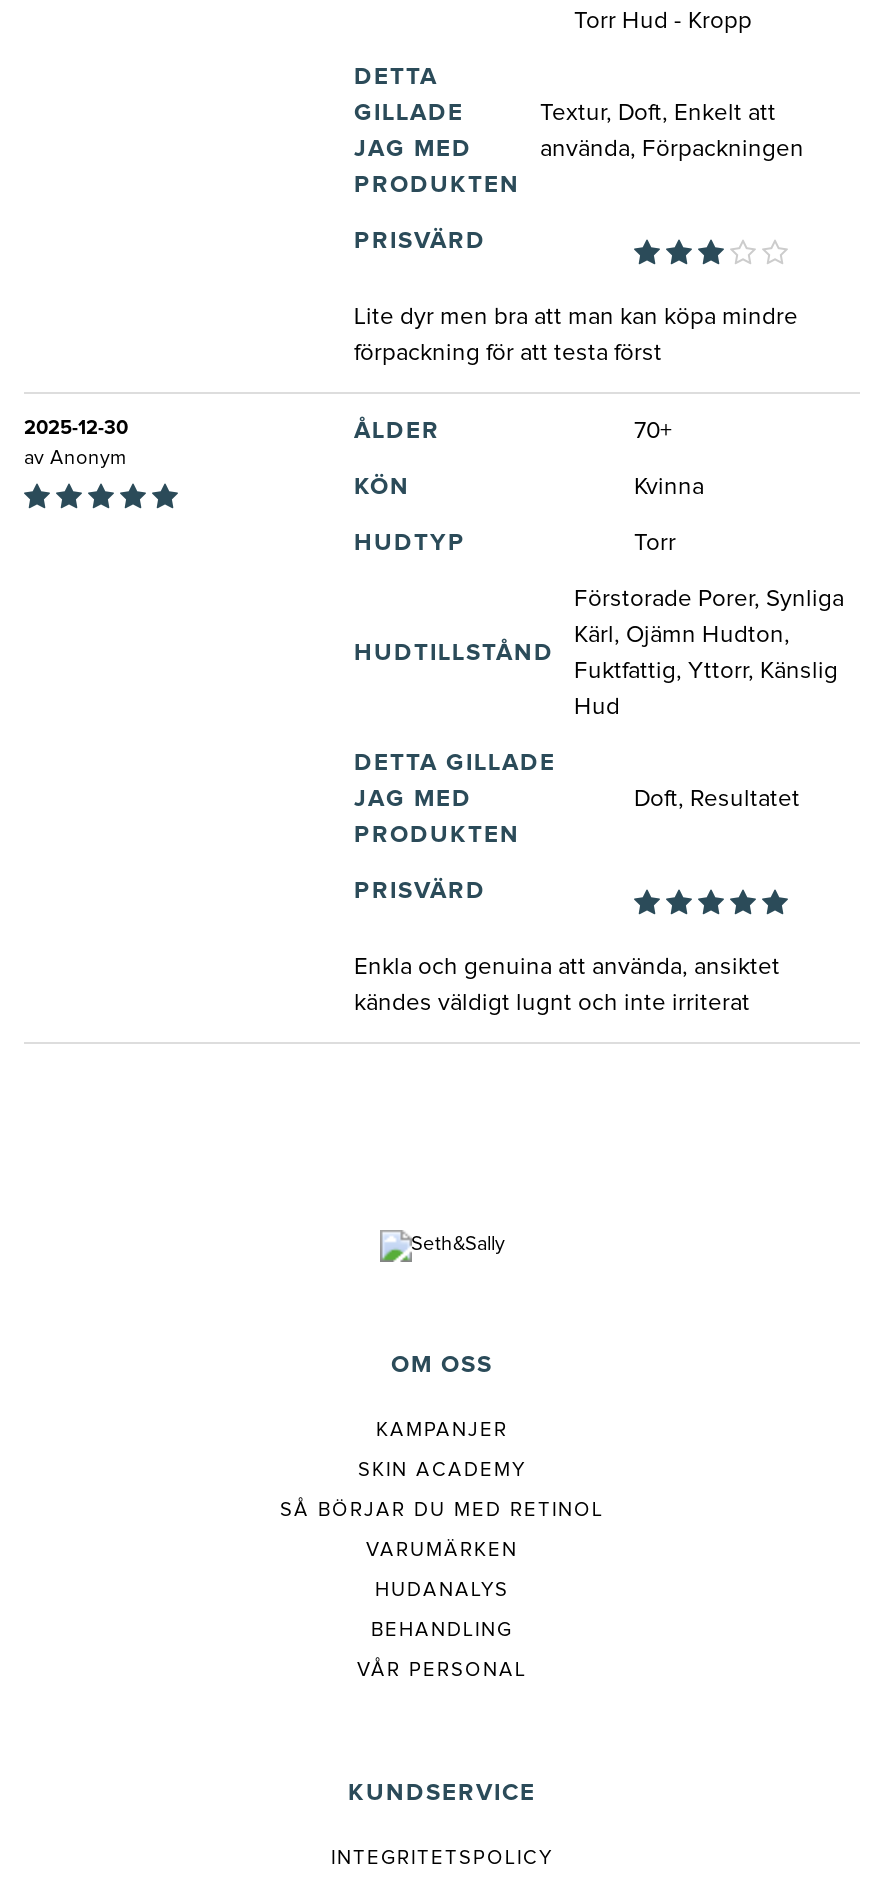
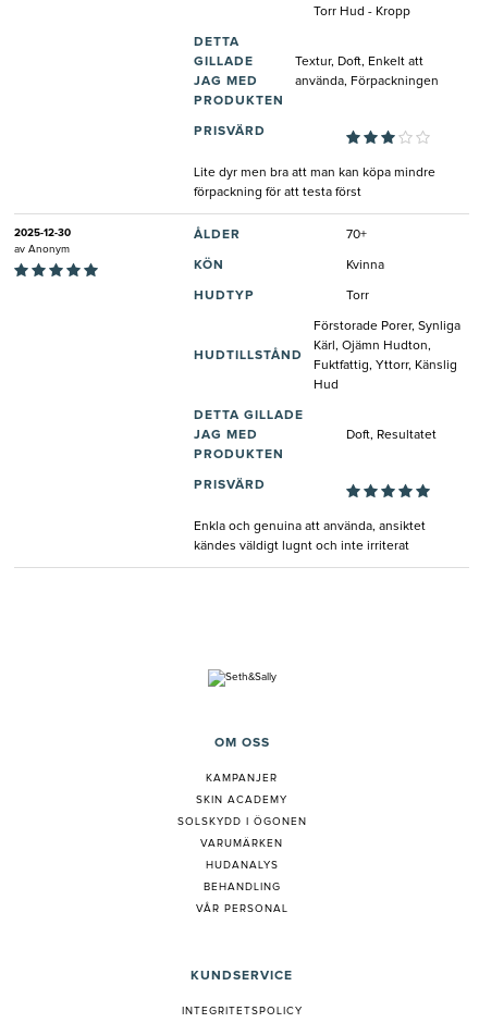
- S Å BÖRJAR DU MED RETINOL
+ SOLSKYDD I ÖGONEN
